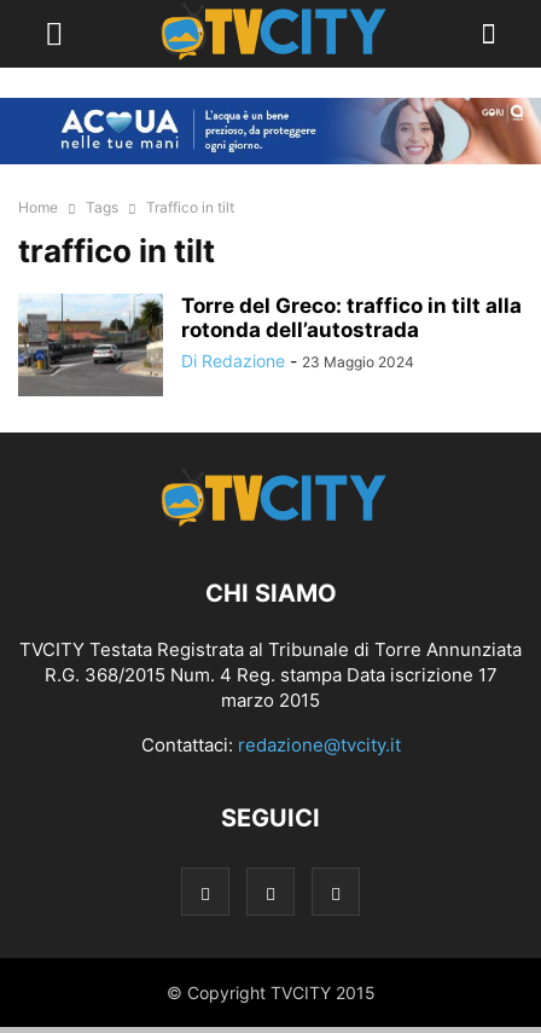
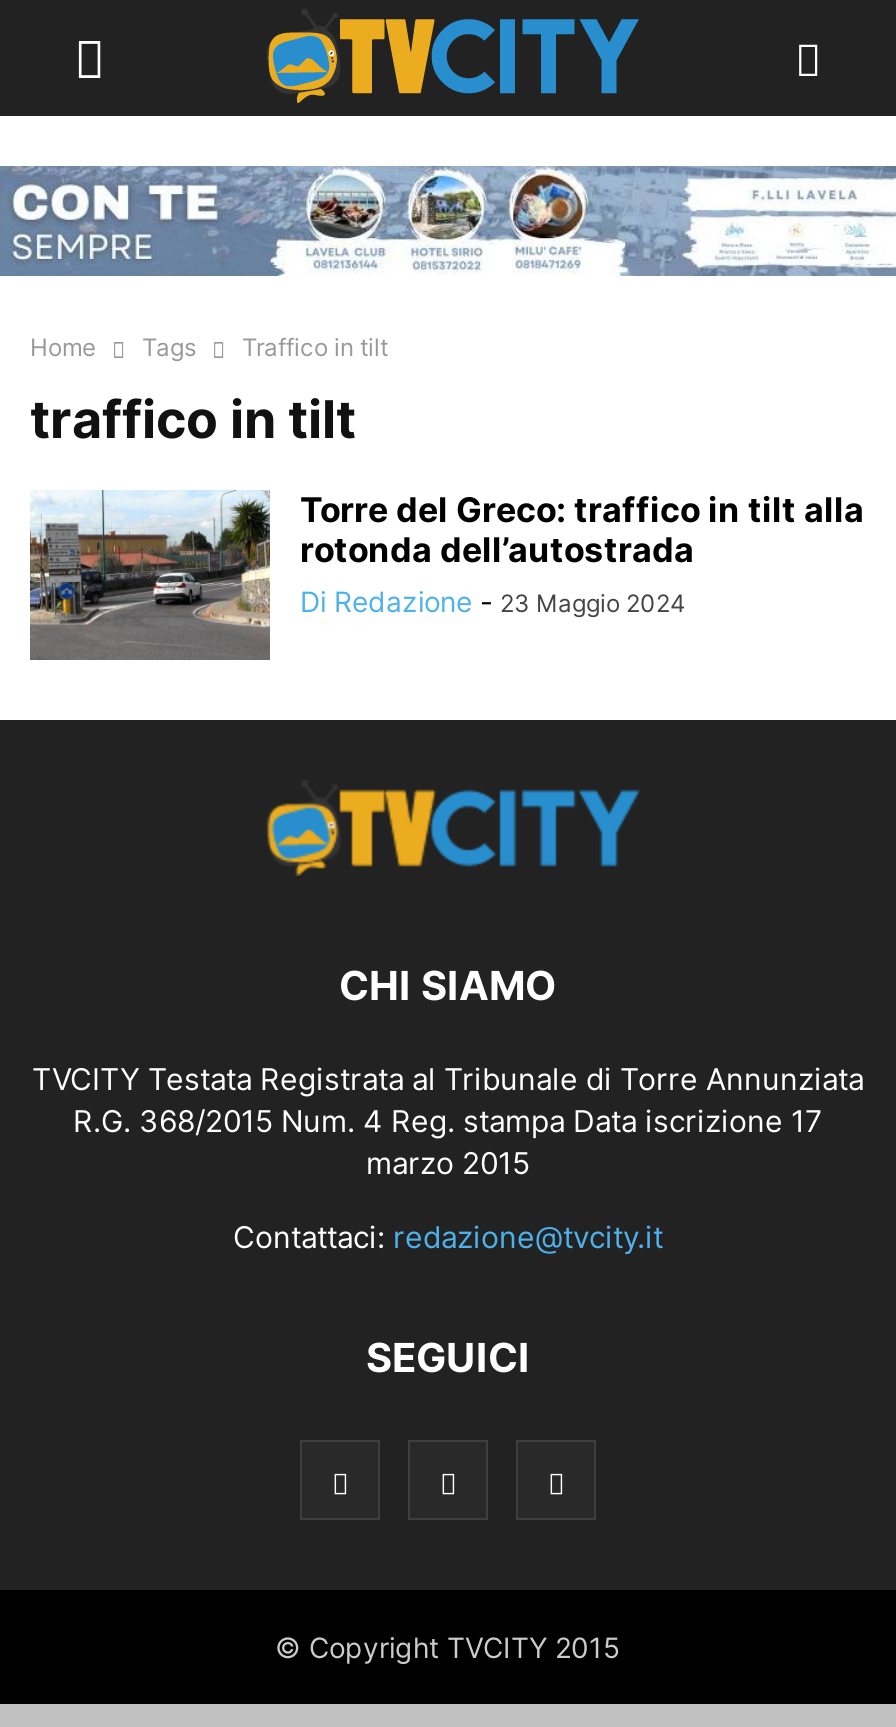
- [image]
+ [image]
